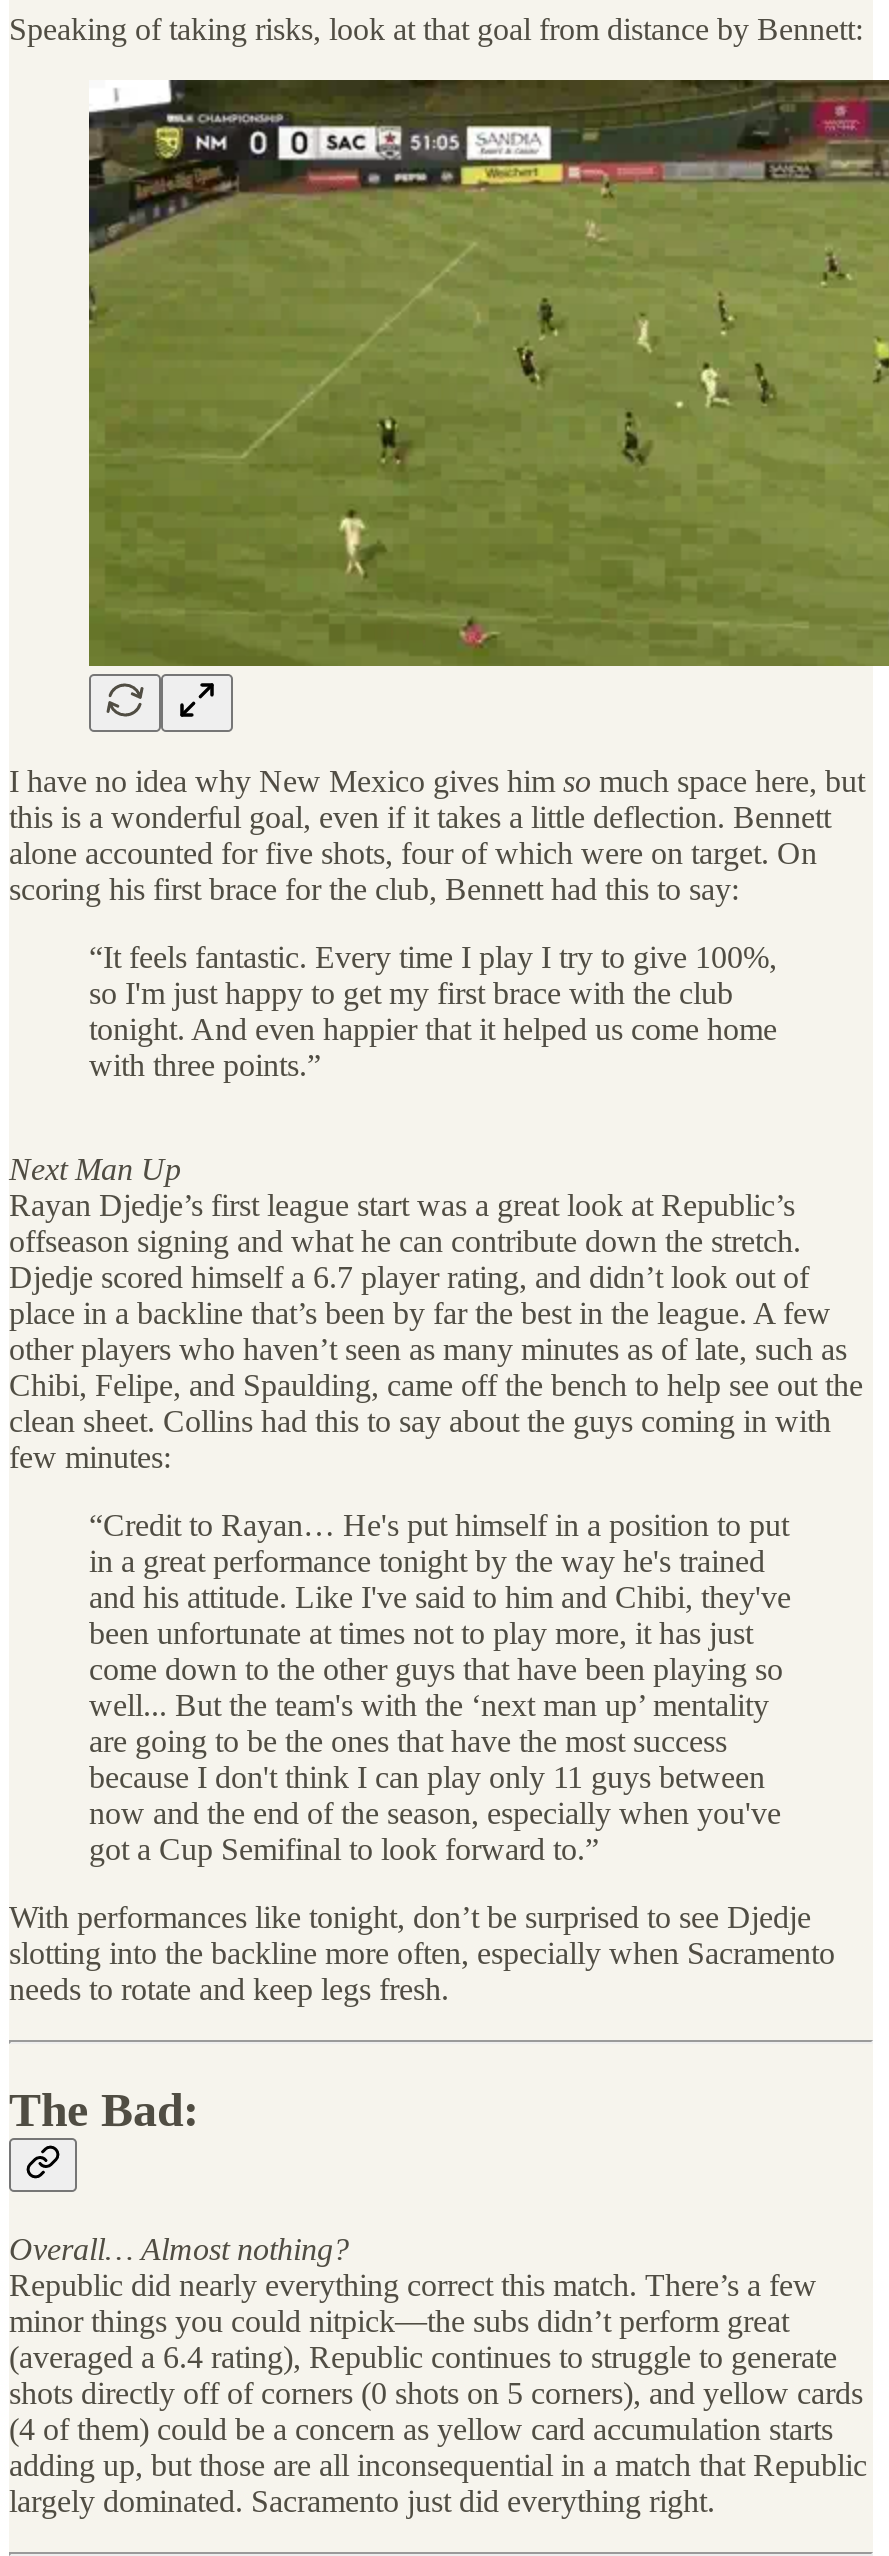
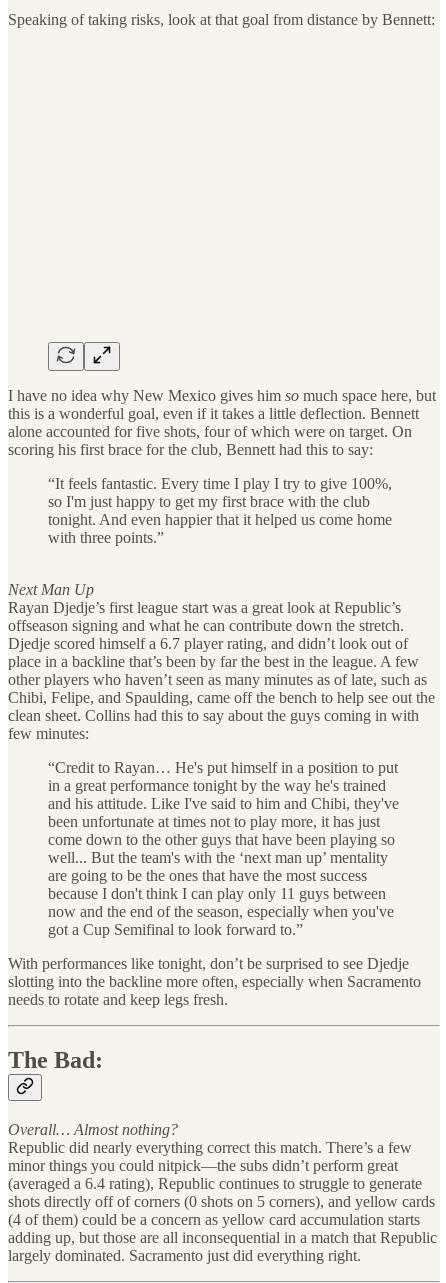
- [image]
